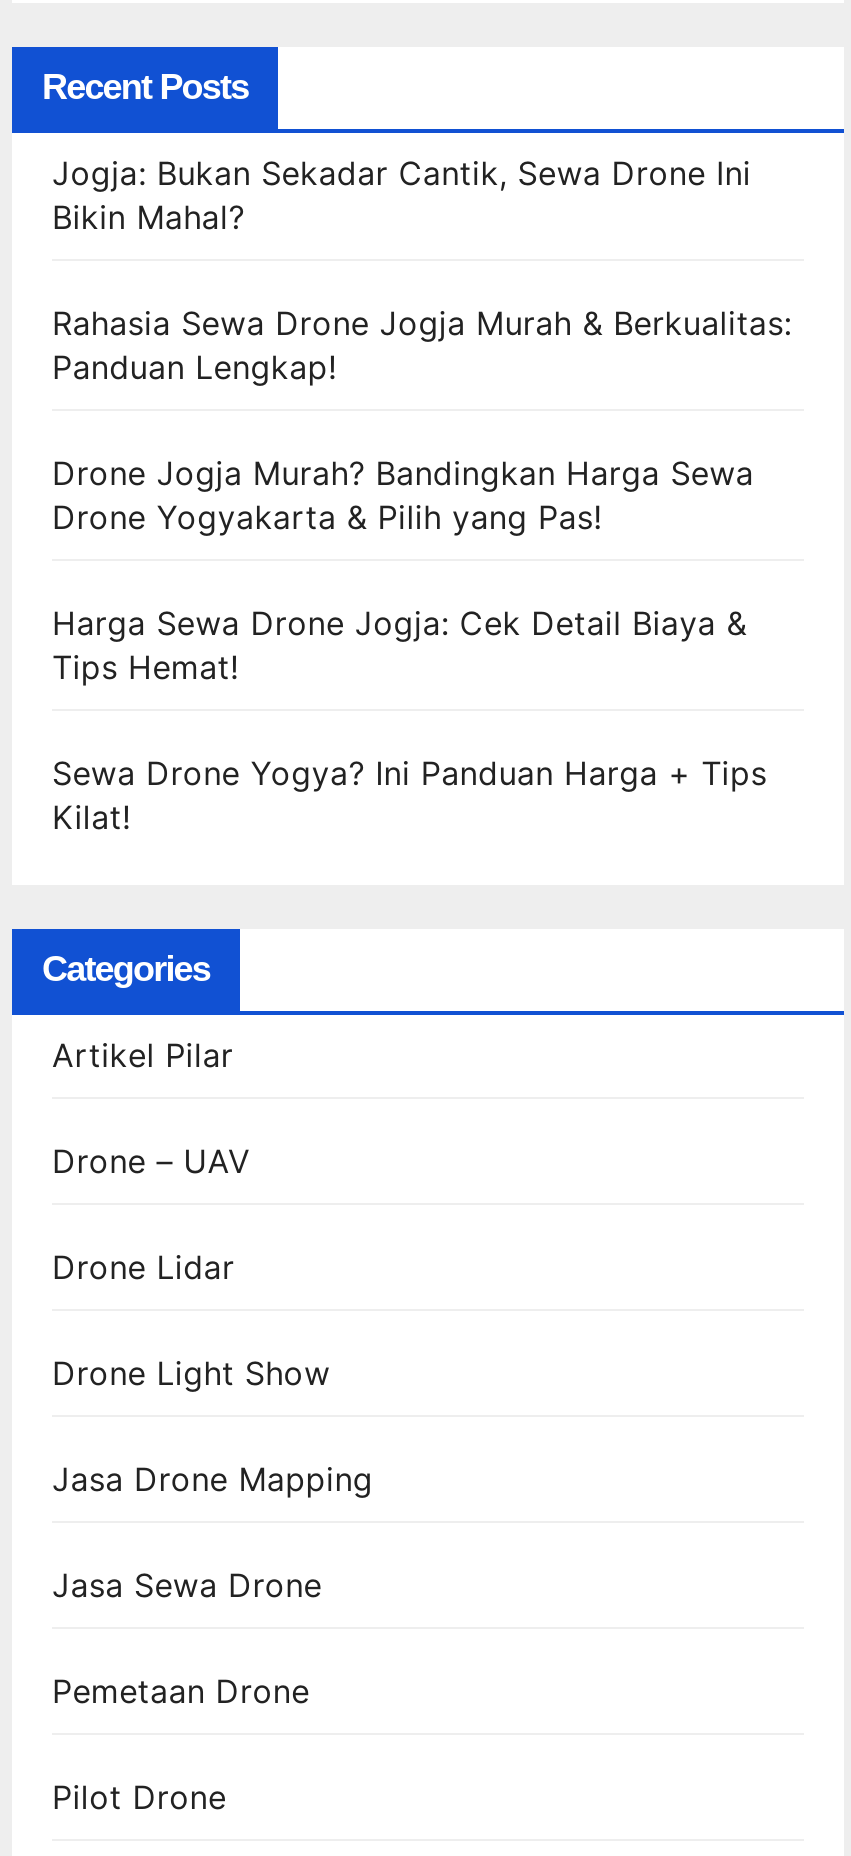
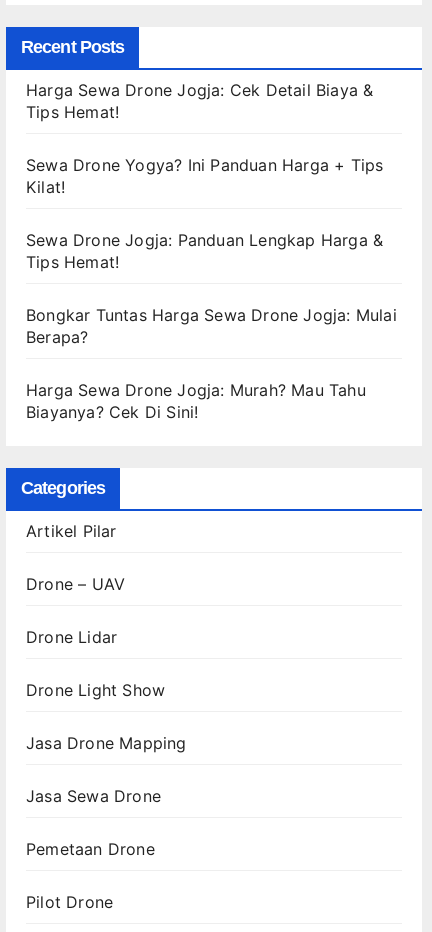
- Jogja: Bukan Sekadar Cantik, Sewa Drone Ini
- Bikin Mahal?
- Rahasia Sewa Drone Jogja Murah & Berkualitas:
- Panduan Lengkap!
- Drone Jogja Murah? Bandingkan Harga Sewa
- Drone Yogyakarta & Pilih yang Pas!

moved up: Harga Sewa Drone Jogja: Cek Detail Biaya & | Tips Hemat! | Sewa Drone Yogya? Ini Panduan Harga + Tips | Kilat!

+ Sewa Drone Jogja: Panduan Lengkap Harga &
+ Tips Hemat!
+ Bongkar Tuntas Harga Sewa Drone Jogja: Mulai
+ Berapa?
+ Harga Sewa Drone Jogja: Murah? Mau Tahu
+ Biayanya? Cek Di Sini!
